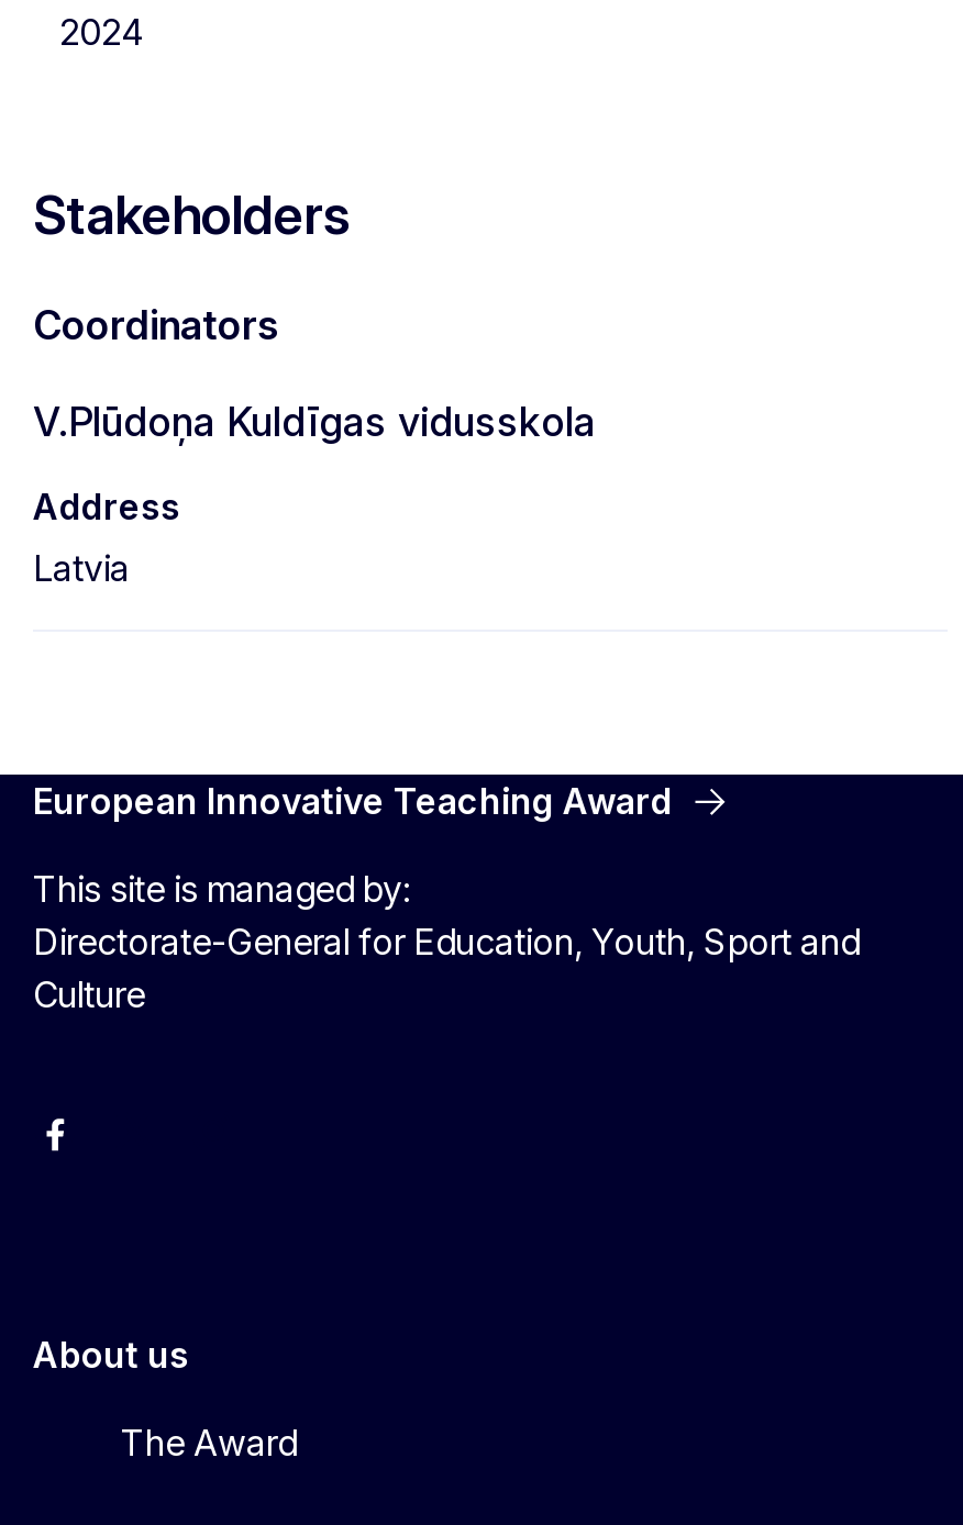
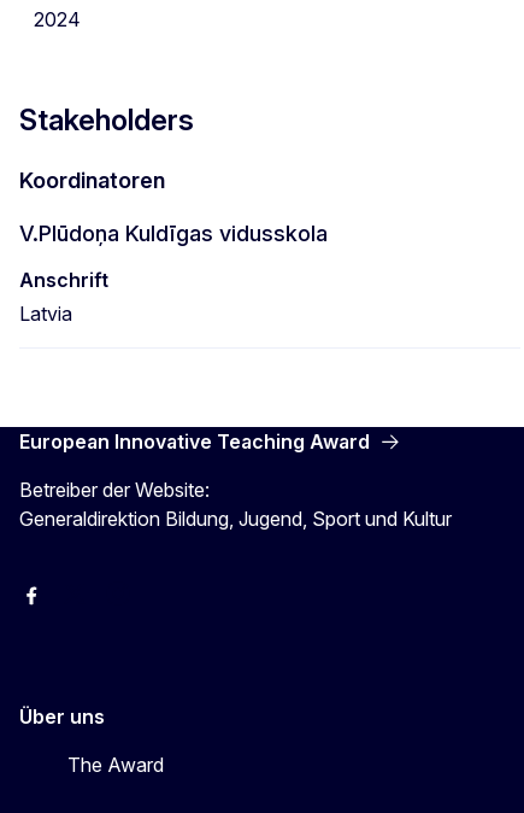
- Coordinators
+ Koordinatoren

- Address
+ Anschrift

- This site is managed by:
- Directorate-General for Education, Youth, Sport and
- Culture
+ Betreiber der Website:
+ Generaldirektion Bildung, Jugend, Sport und Kultur

- About us
+ Über uns
